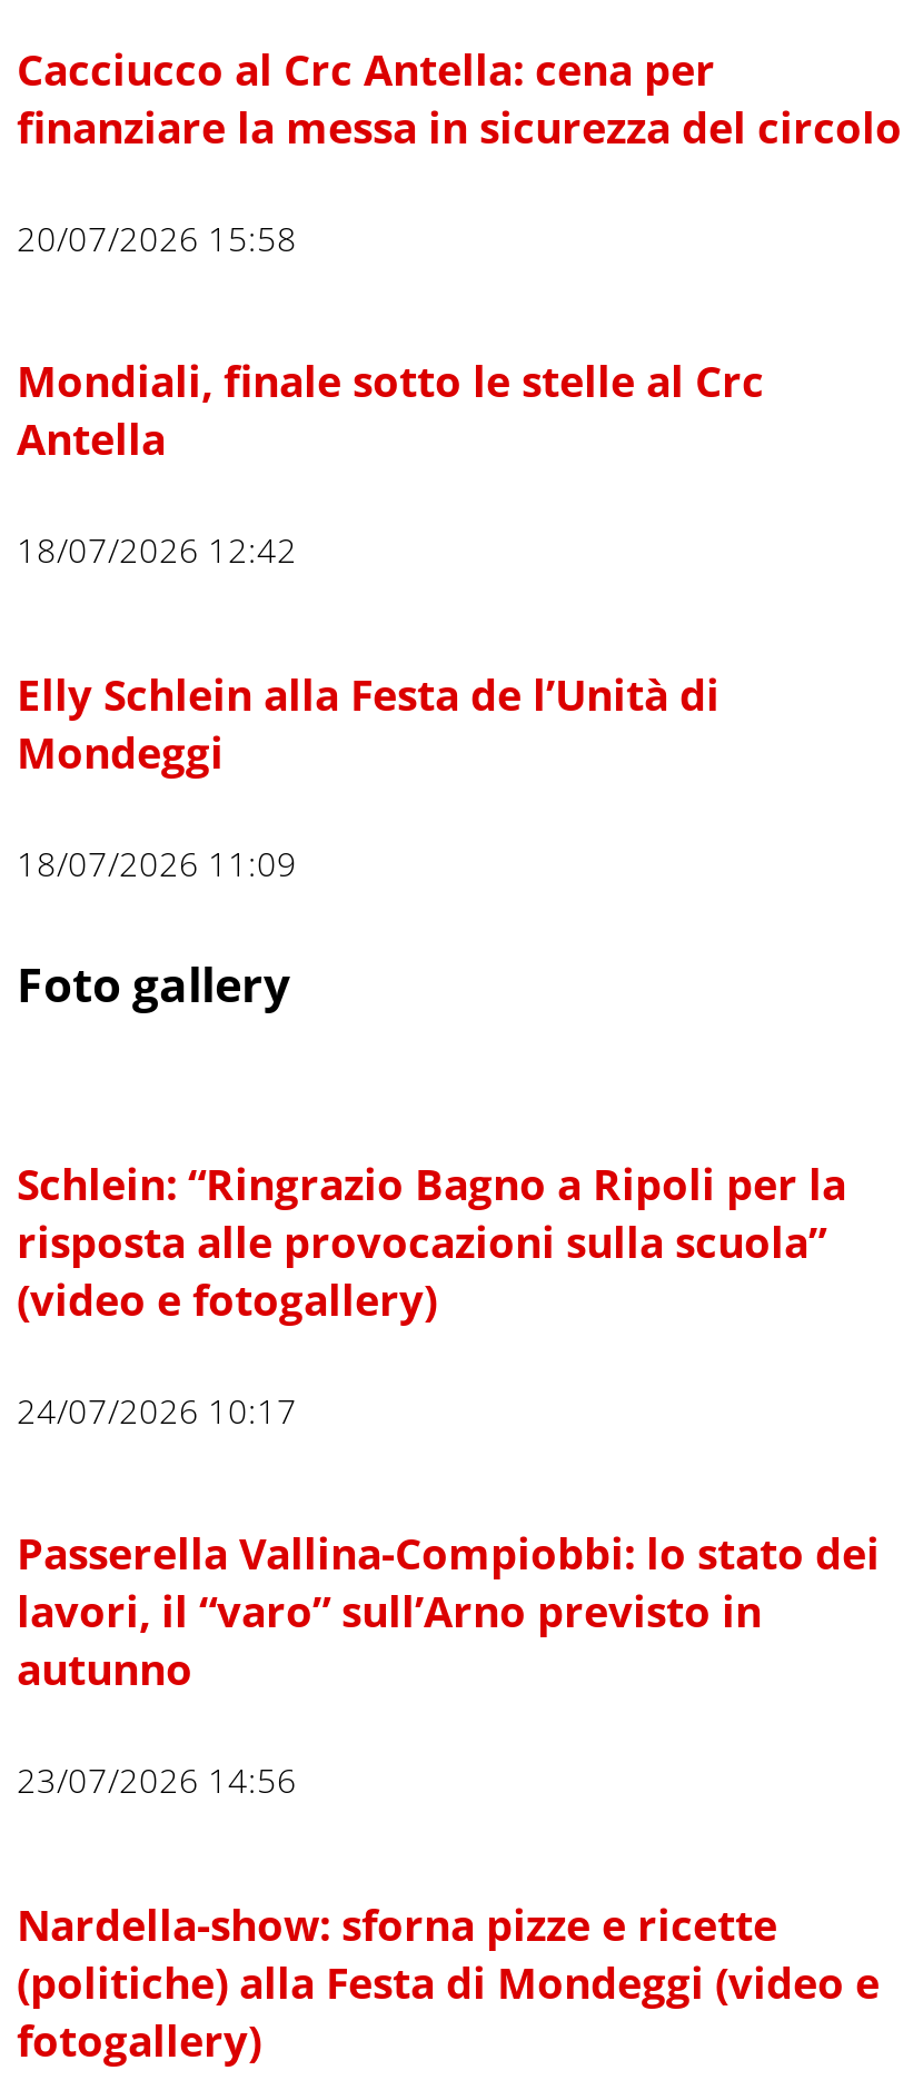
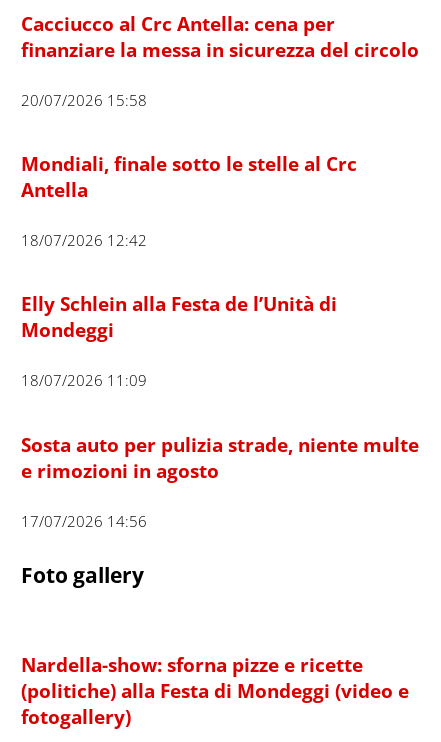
+ Sosta auto per pulizia strade, niente multe
+ e rimozioni in agosto
+ 17/07/2026 14:56

moved down: Foto gallery

- Schlein: “Ringrazio Bagno a Ripoli per la
- risposta alle provocazioni sulla scuola”
- (video e fotogallery)
- 24/07/2026 10:17
- Passerella Vallina-Compiobbi: lo stato dei
- lavori, il “varo” sull’Arno previsto in
- autunno
- 23/07/2026 14:56
